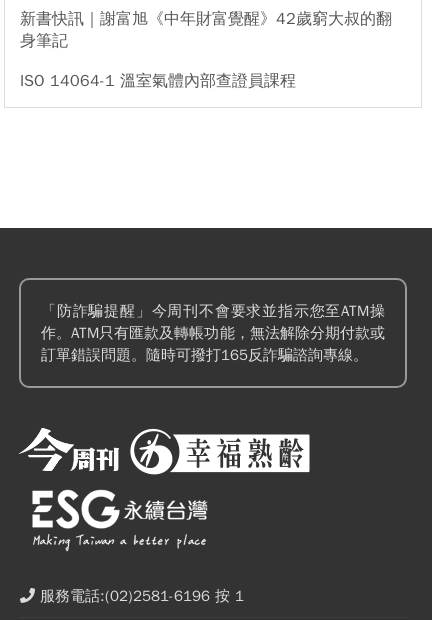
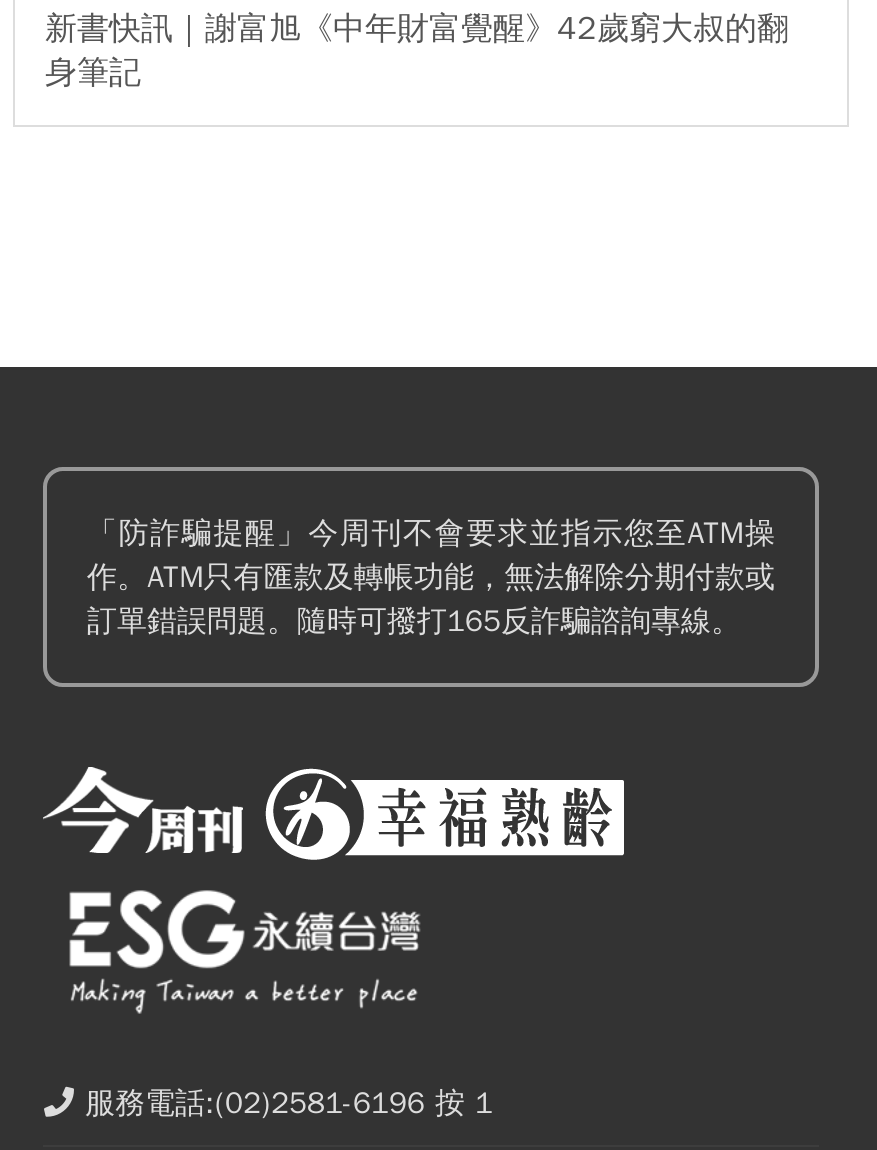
- ISO 14064-1 溫室氣體內部查證員課程
